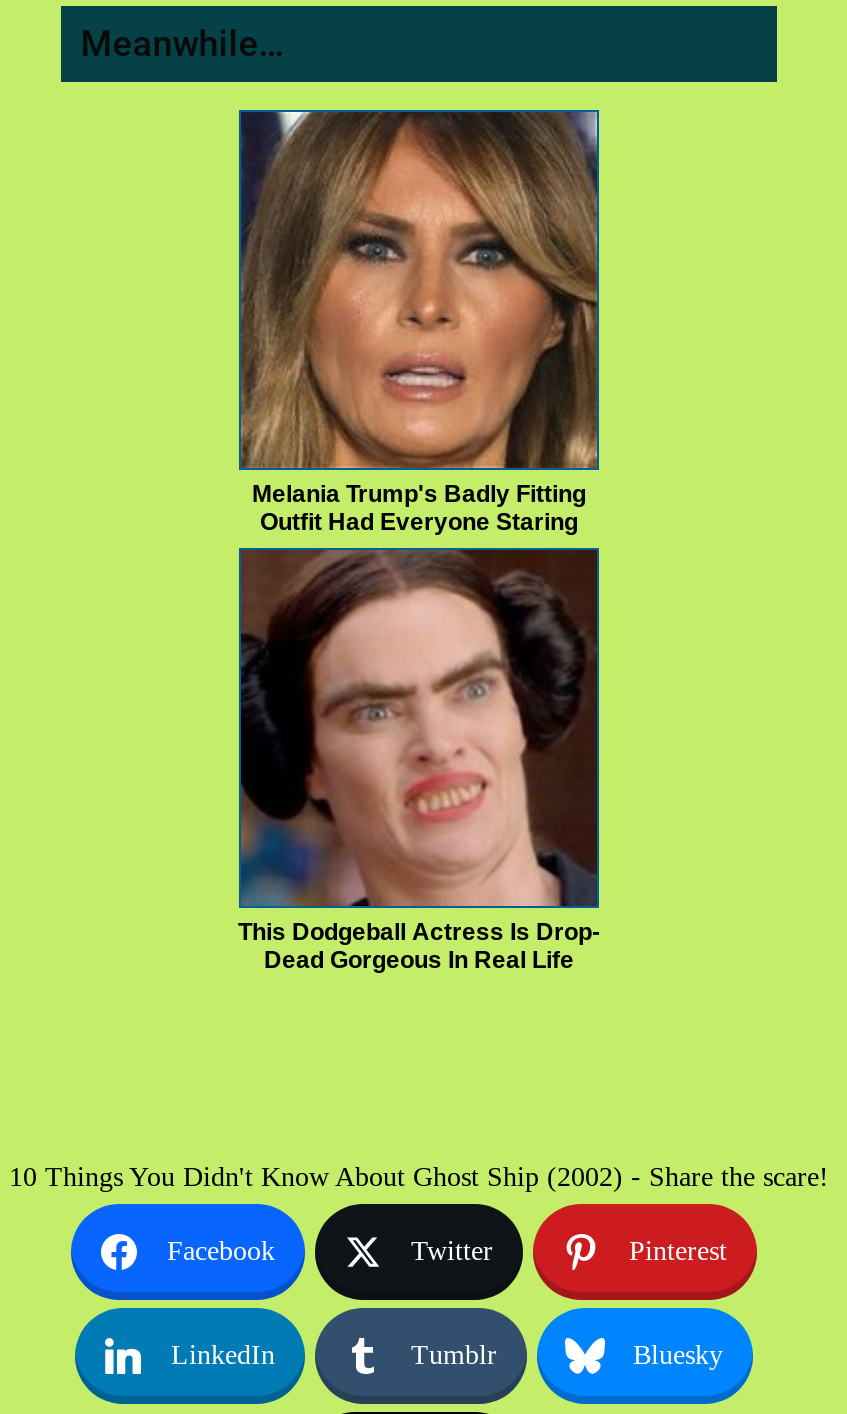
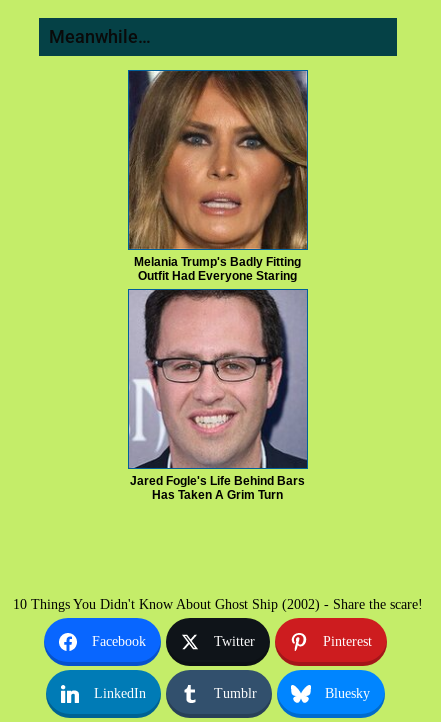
- [image]
- This Dodgeball Actress Is Drop-
- Dead Gorgeous In Real Life
+ [image]
+ Jared Fogle's Life Behind Bars
+ Has Taken A Grim Turn
